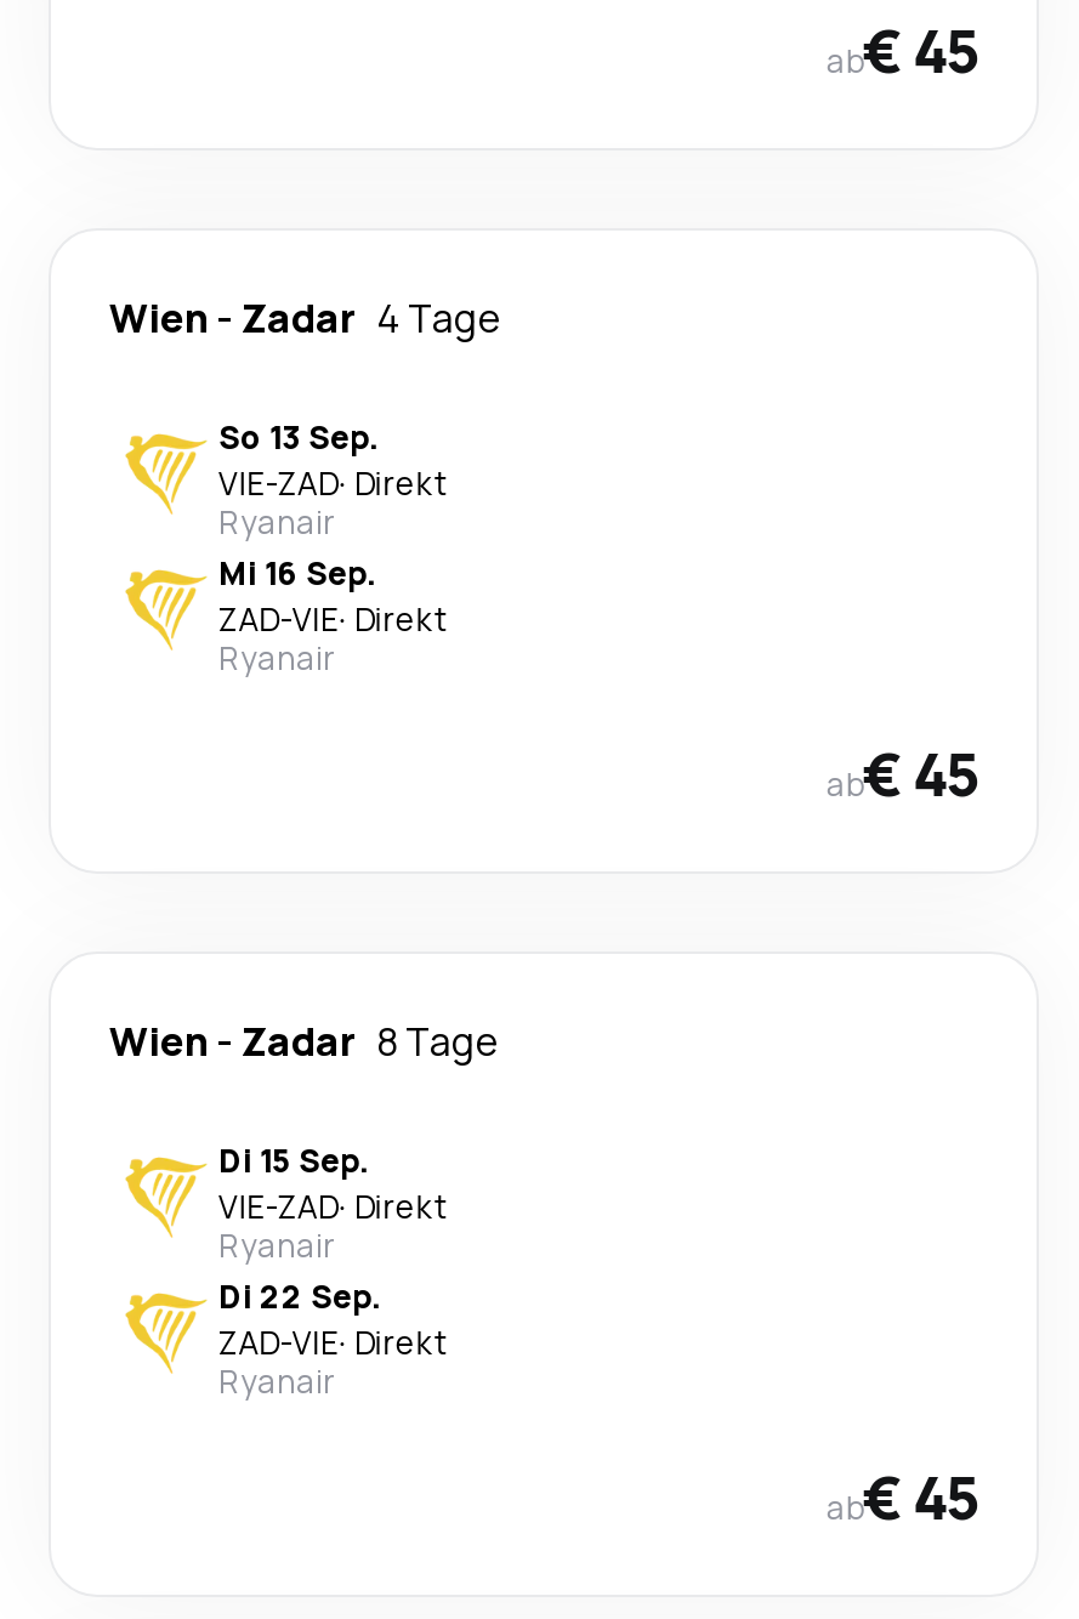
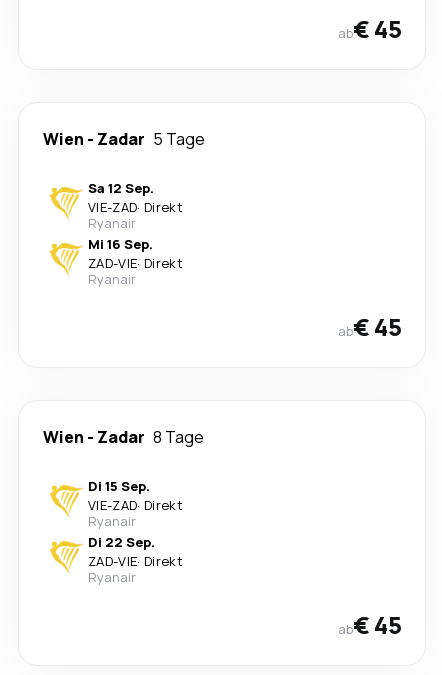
- Wien - Zadar 4 Tage
+ Wien - Zadar 5 Tage

- So 13 Sep.
+ Sa 12 Sep.
